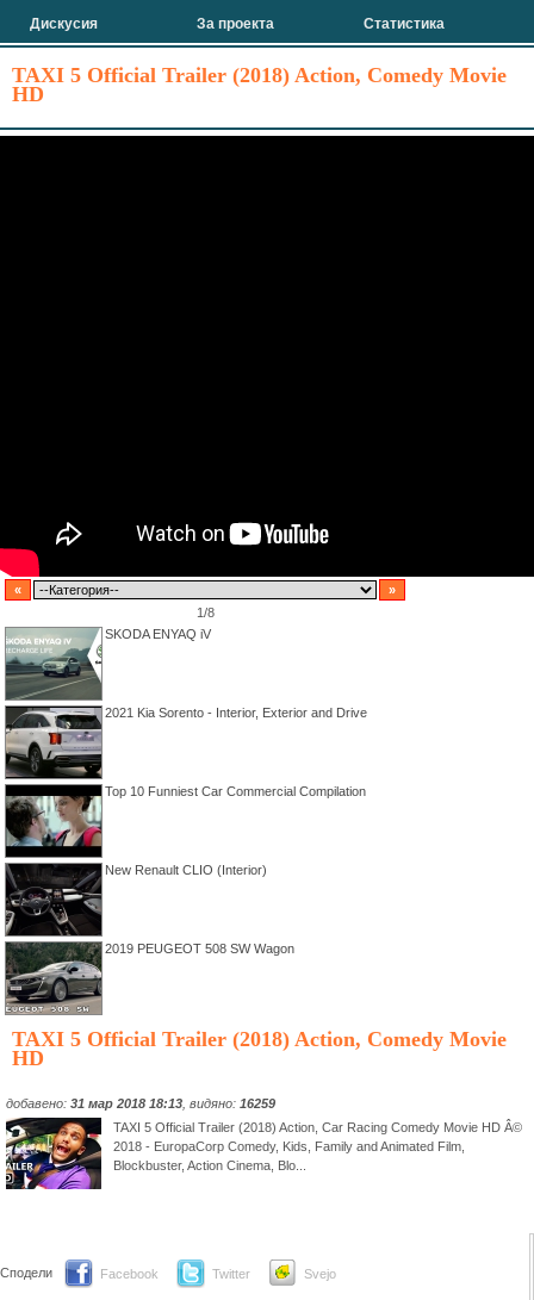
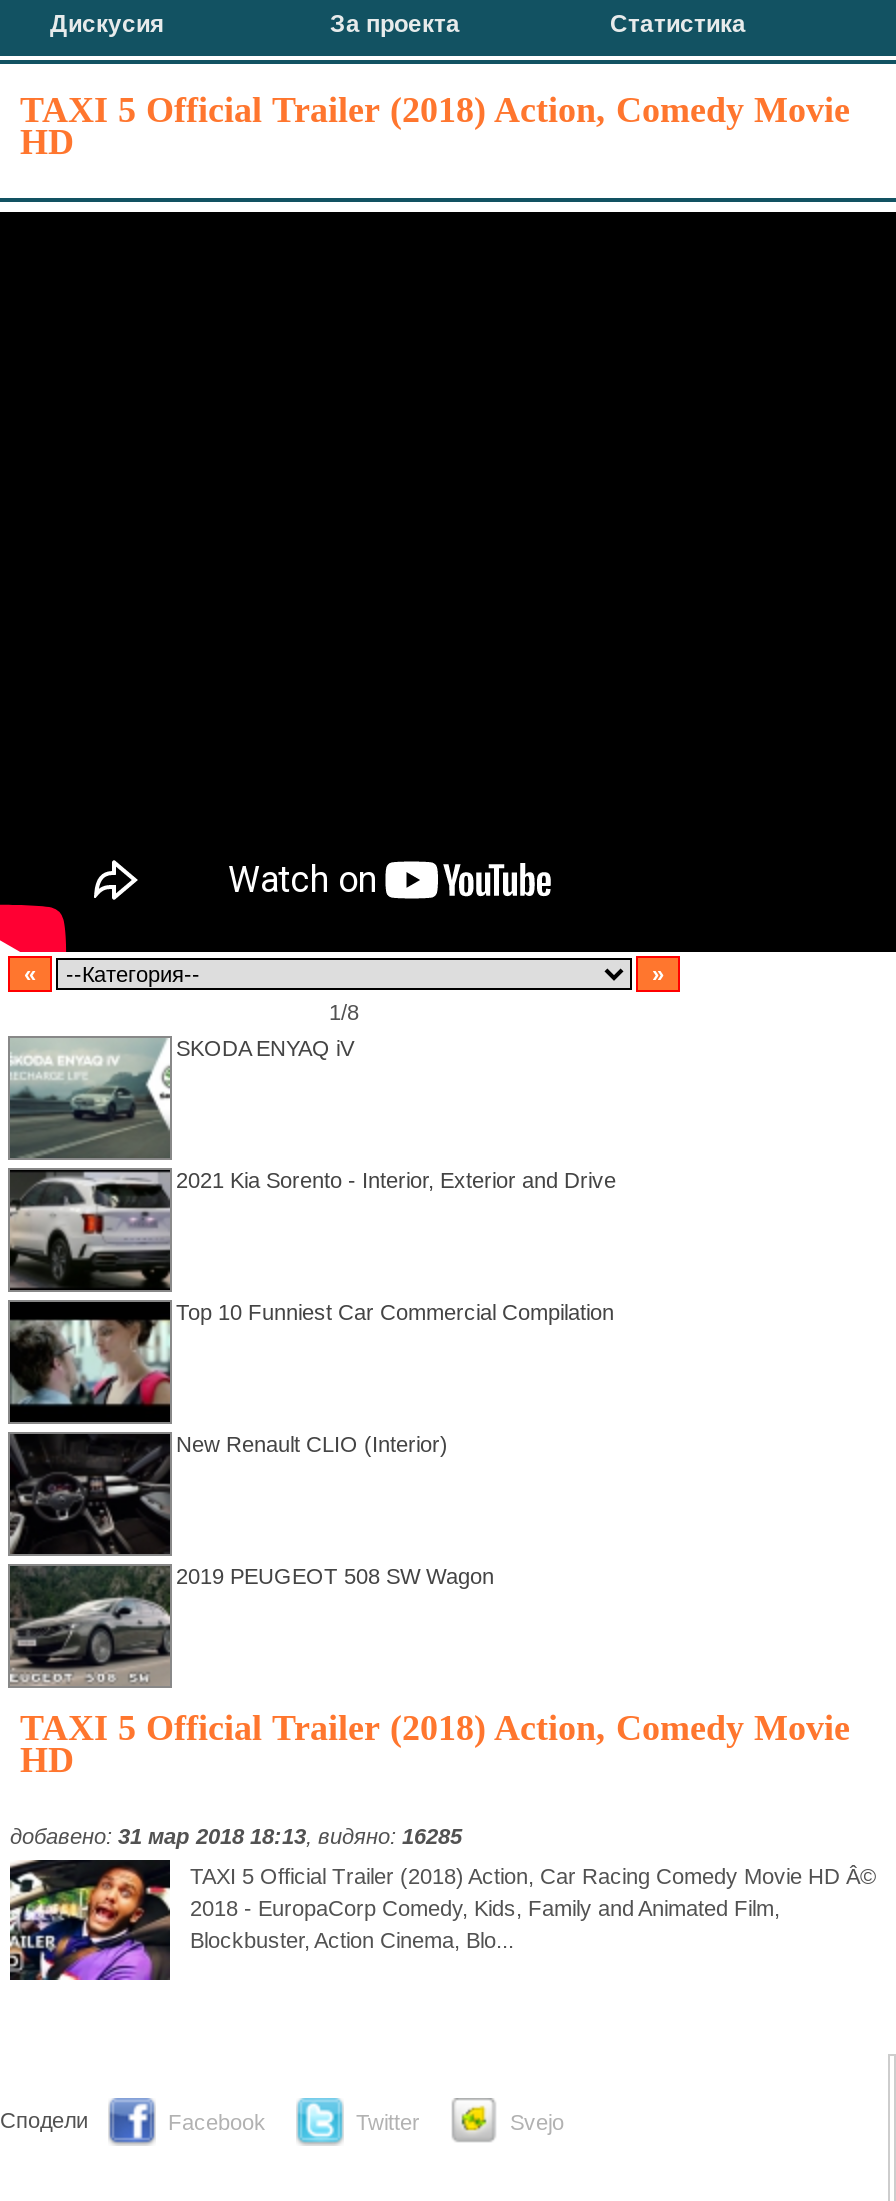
- добавено: 31 мар 2018 18:13, видяно: 16259
+ добавено: 31 мар 2018 18:13, видяно: 16285
